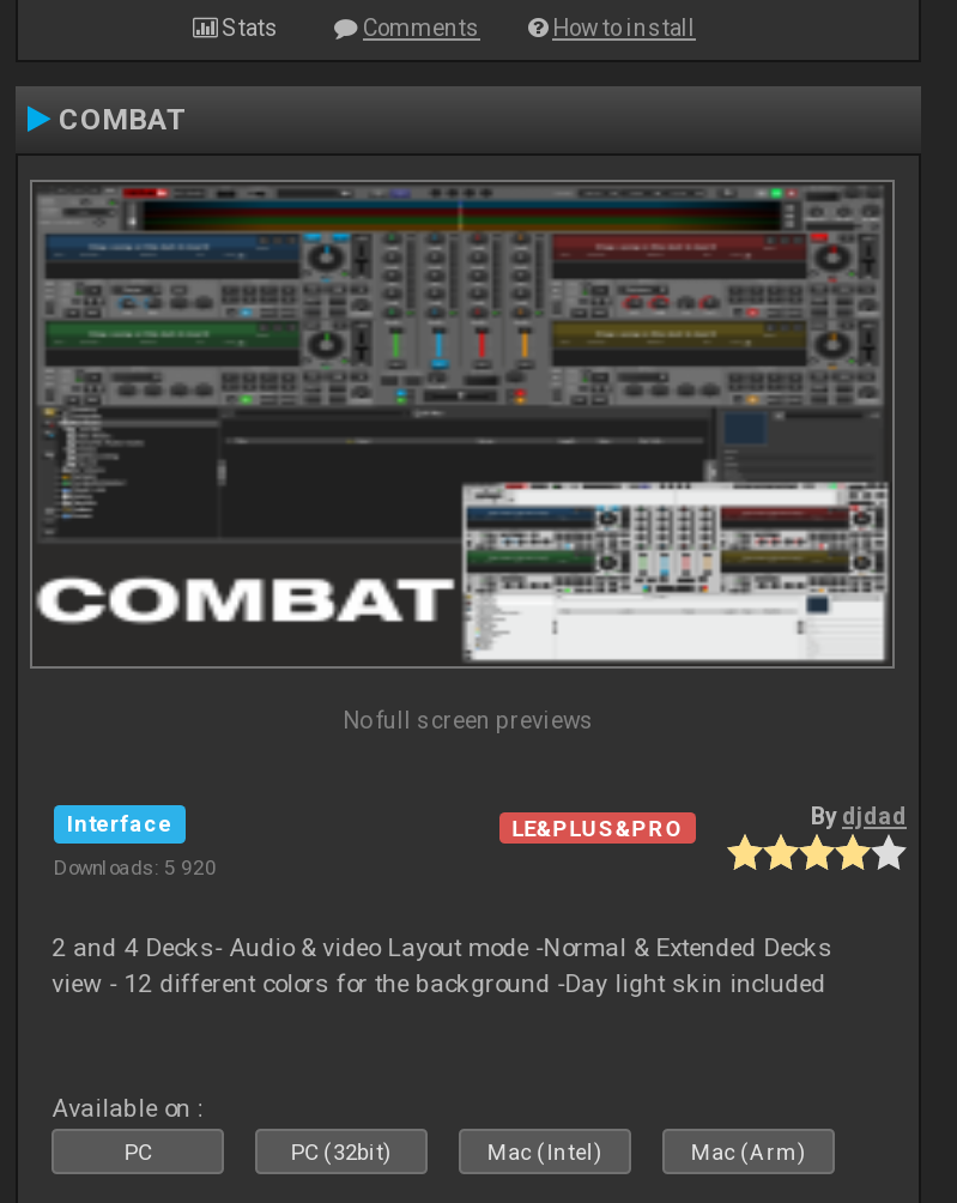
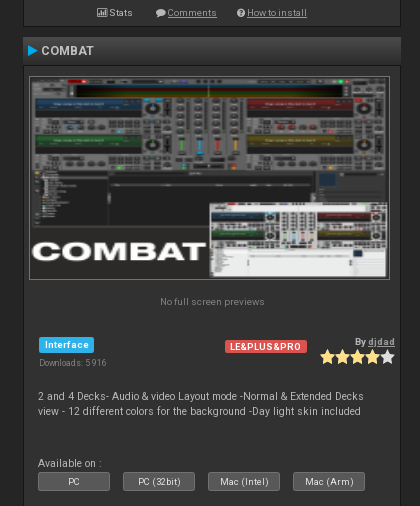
- Downloads: 5 920
+ Downloads: 5 916
